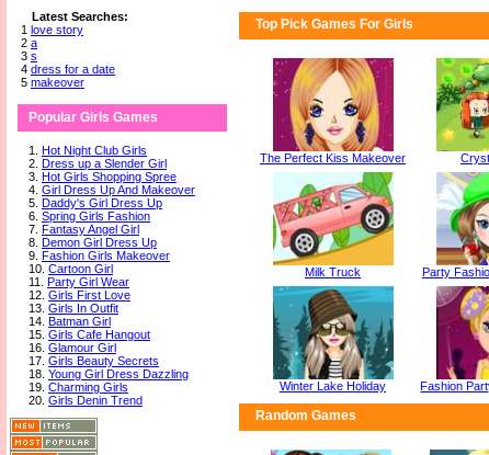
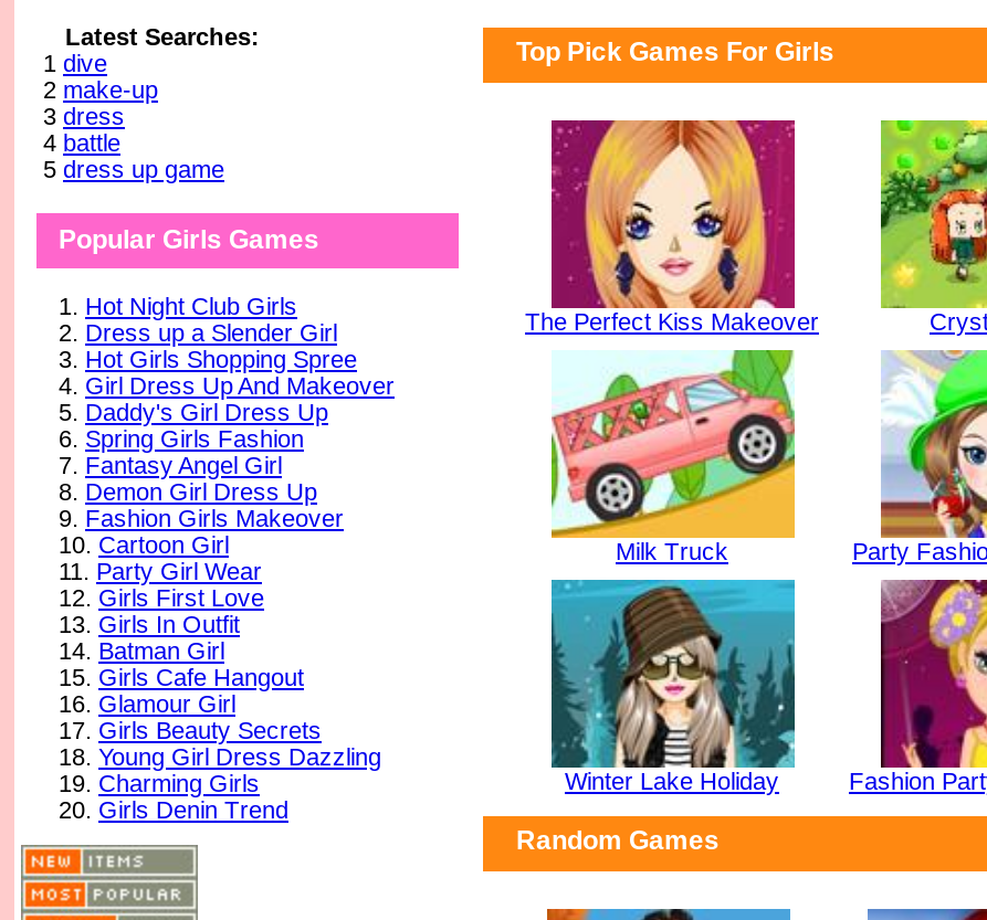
- 1 love story
- 2 a
- 3 s
- 4 dress for a date
- 5 makeover
+ 1 dive
+ 2 make-up
+ 3 dress
+ 4 battle
+ 5 dress up game
